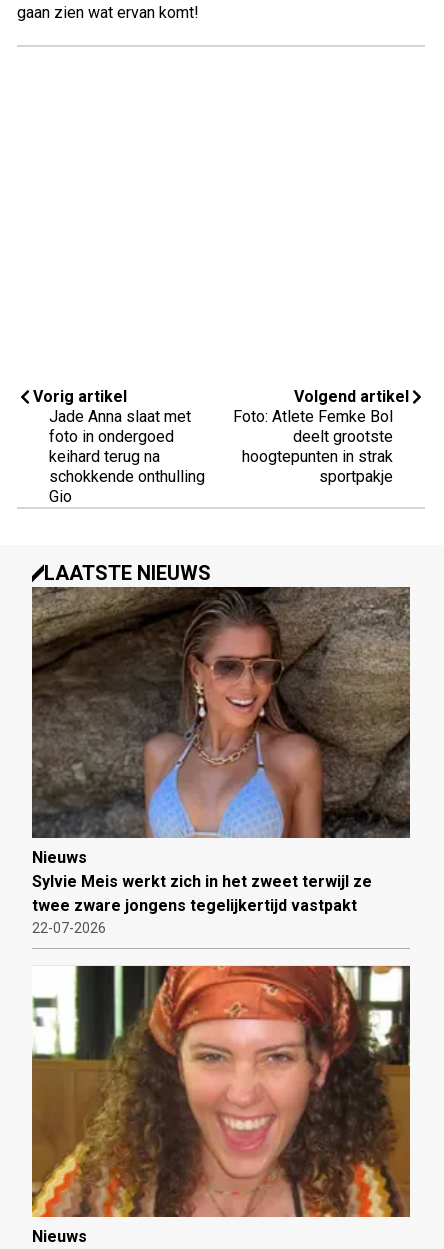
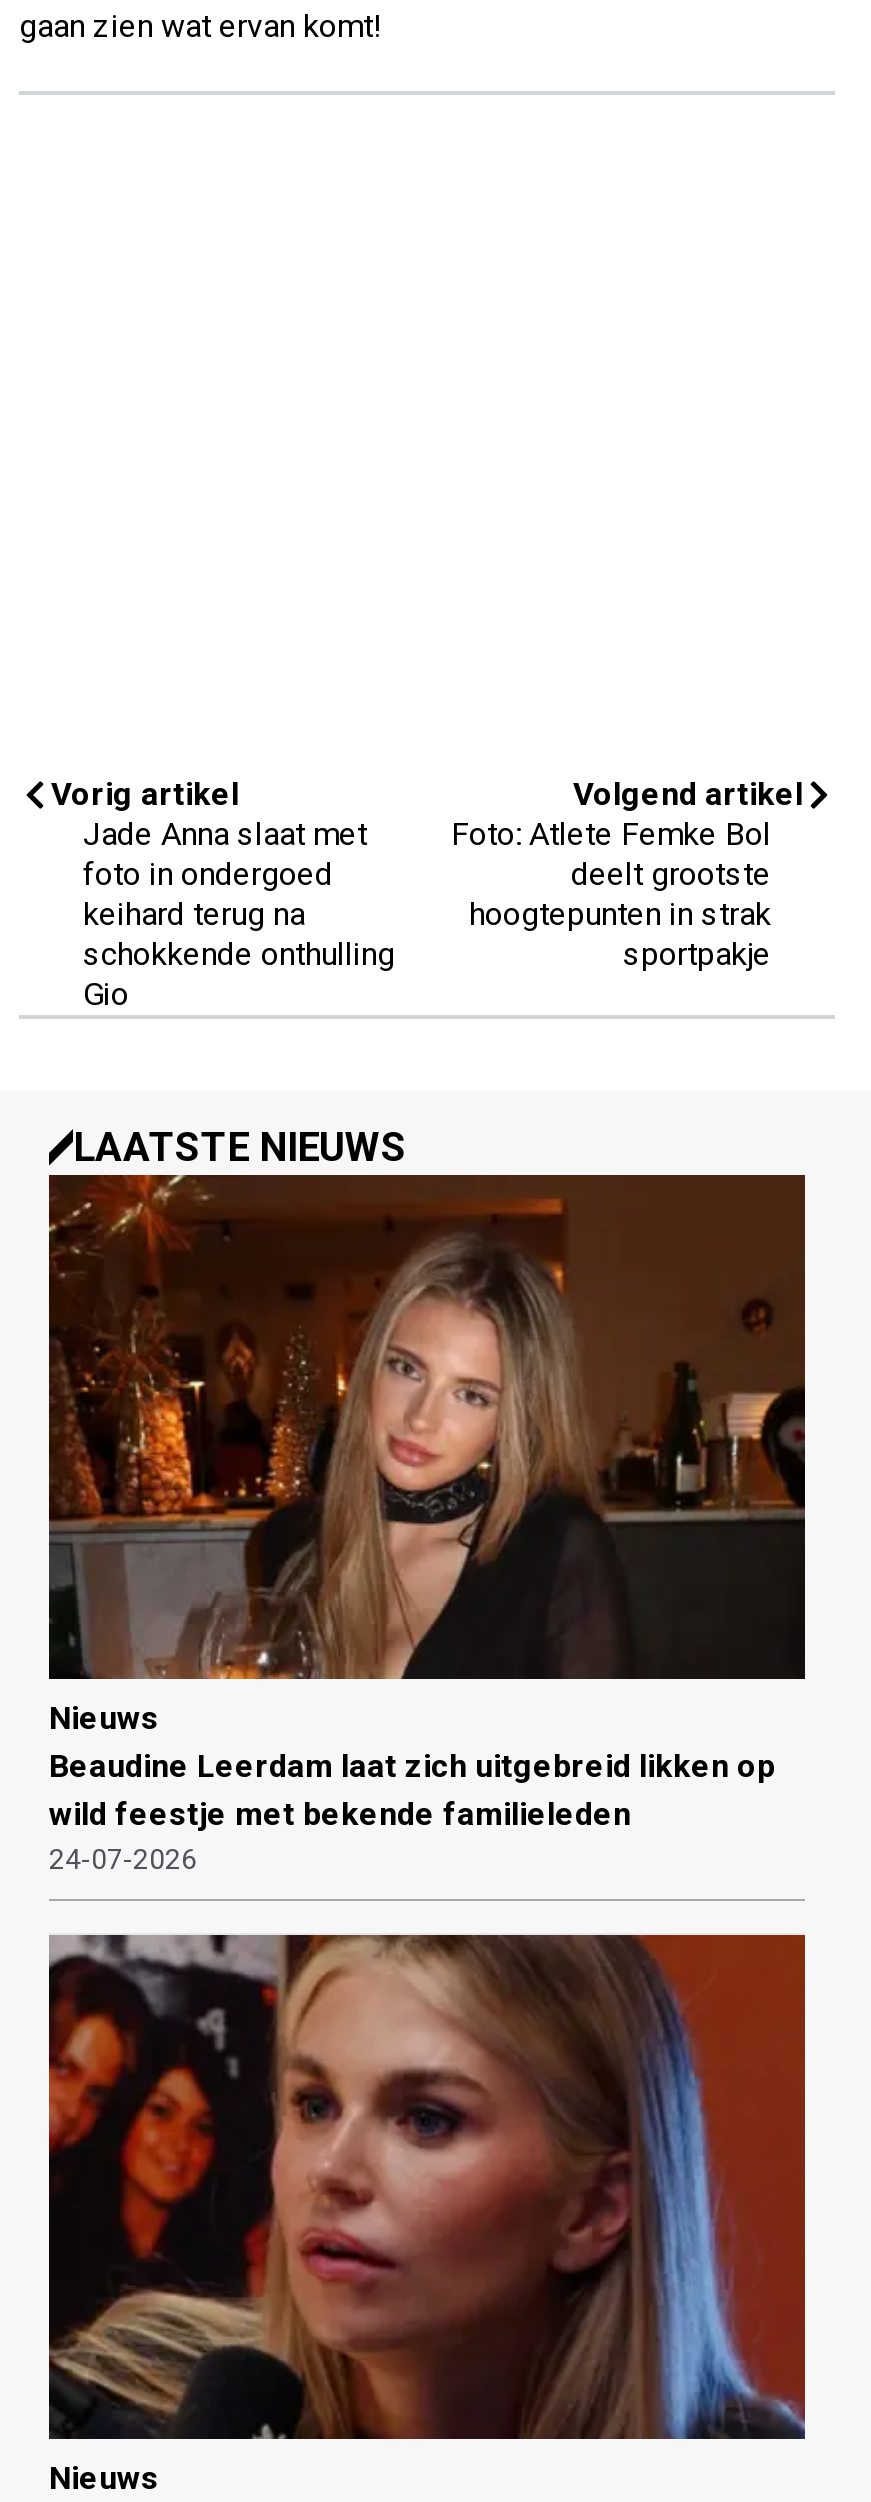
- [image]
- Sylvie Meis werkt zich in het zweet terwijl ze
- twee zware jongens tegelijkertijd vastpakt
- 22-07-2026
+ [image]
+ Beaudine Leerdam laat zich uitgebreid likken op
+ wild feestje met bekende familieleden
+ 24-07-2026

- [image]
+ [image]
